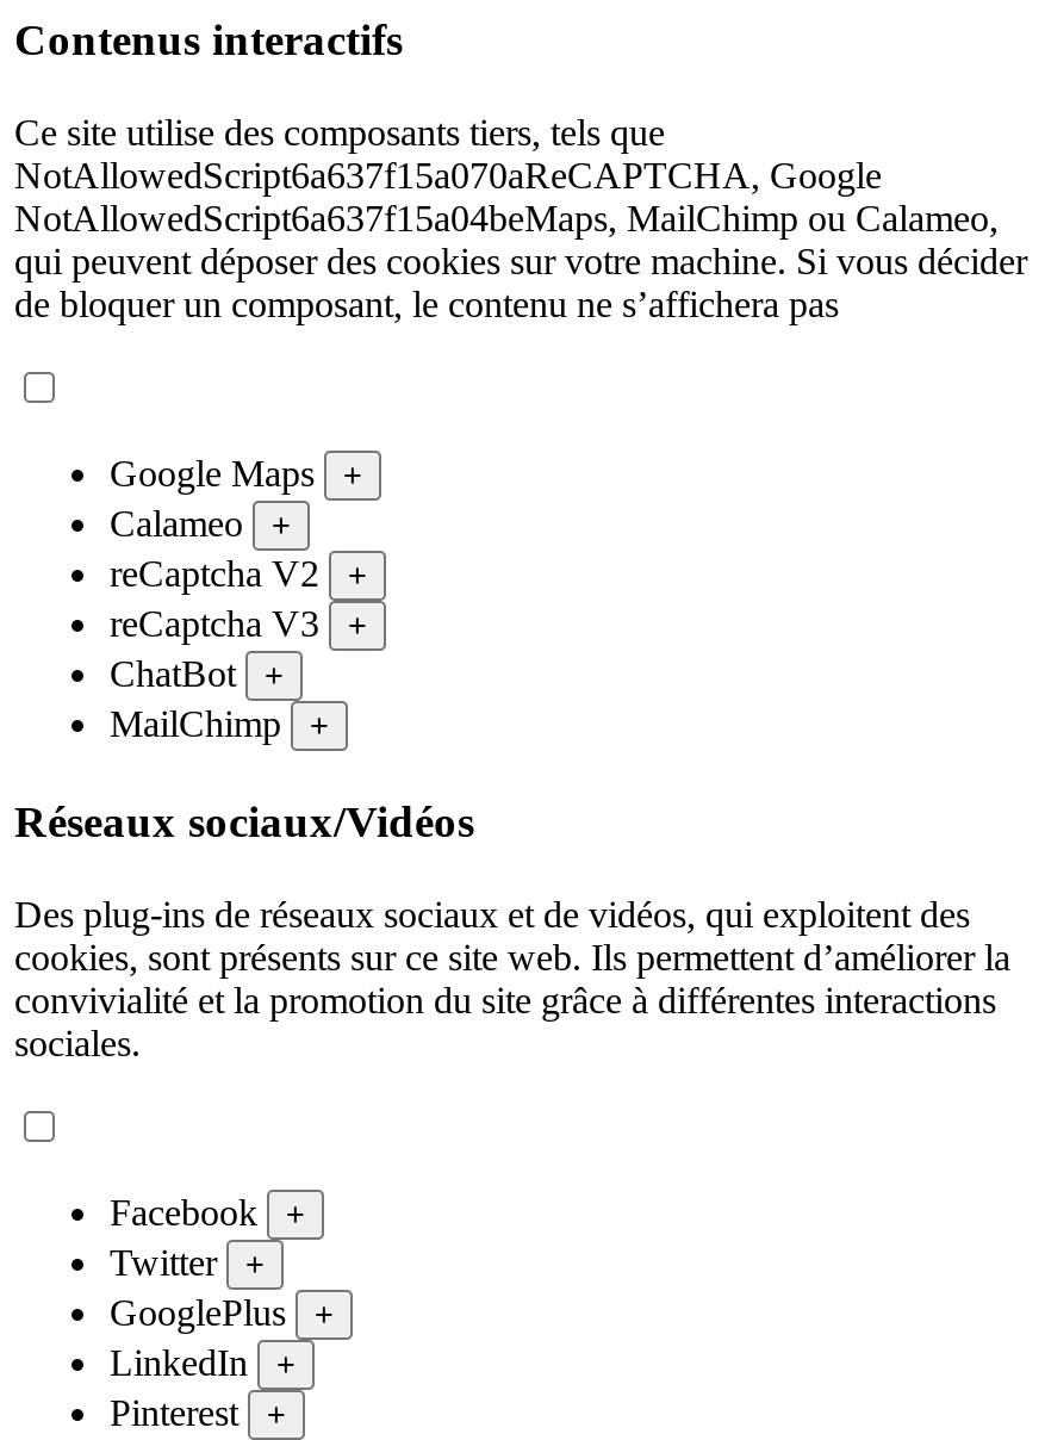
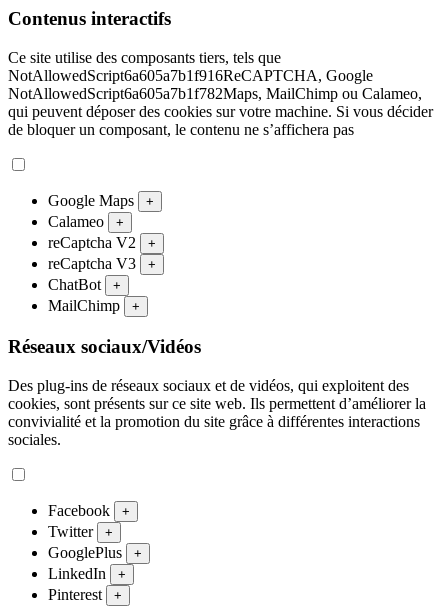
- NotAllowedScript6a637f15a070aReCAPTCHA, Google
+ NotAllowedScript6a605a7b1f916ReCAPTCHA, Google

- NotAllowedScript6a637f15a04beMaps, MailChimp ou Calameo,
+ NotAllowedScript6a605a7b1f782Maps, MailChimp ou Calameo,
